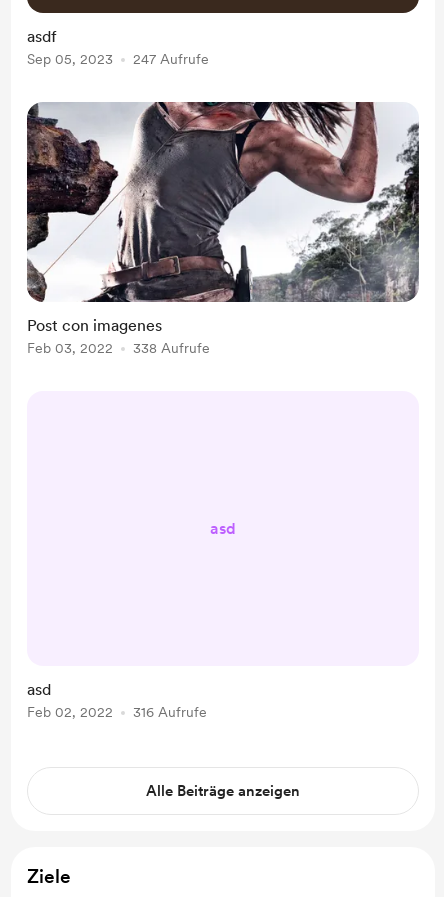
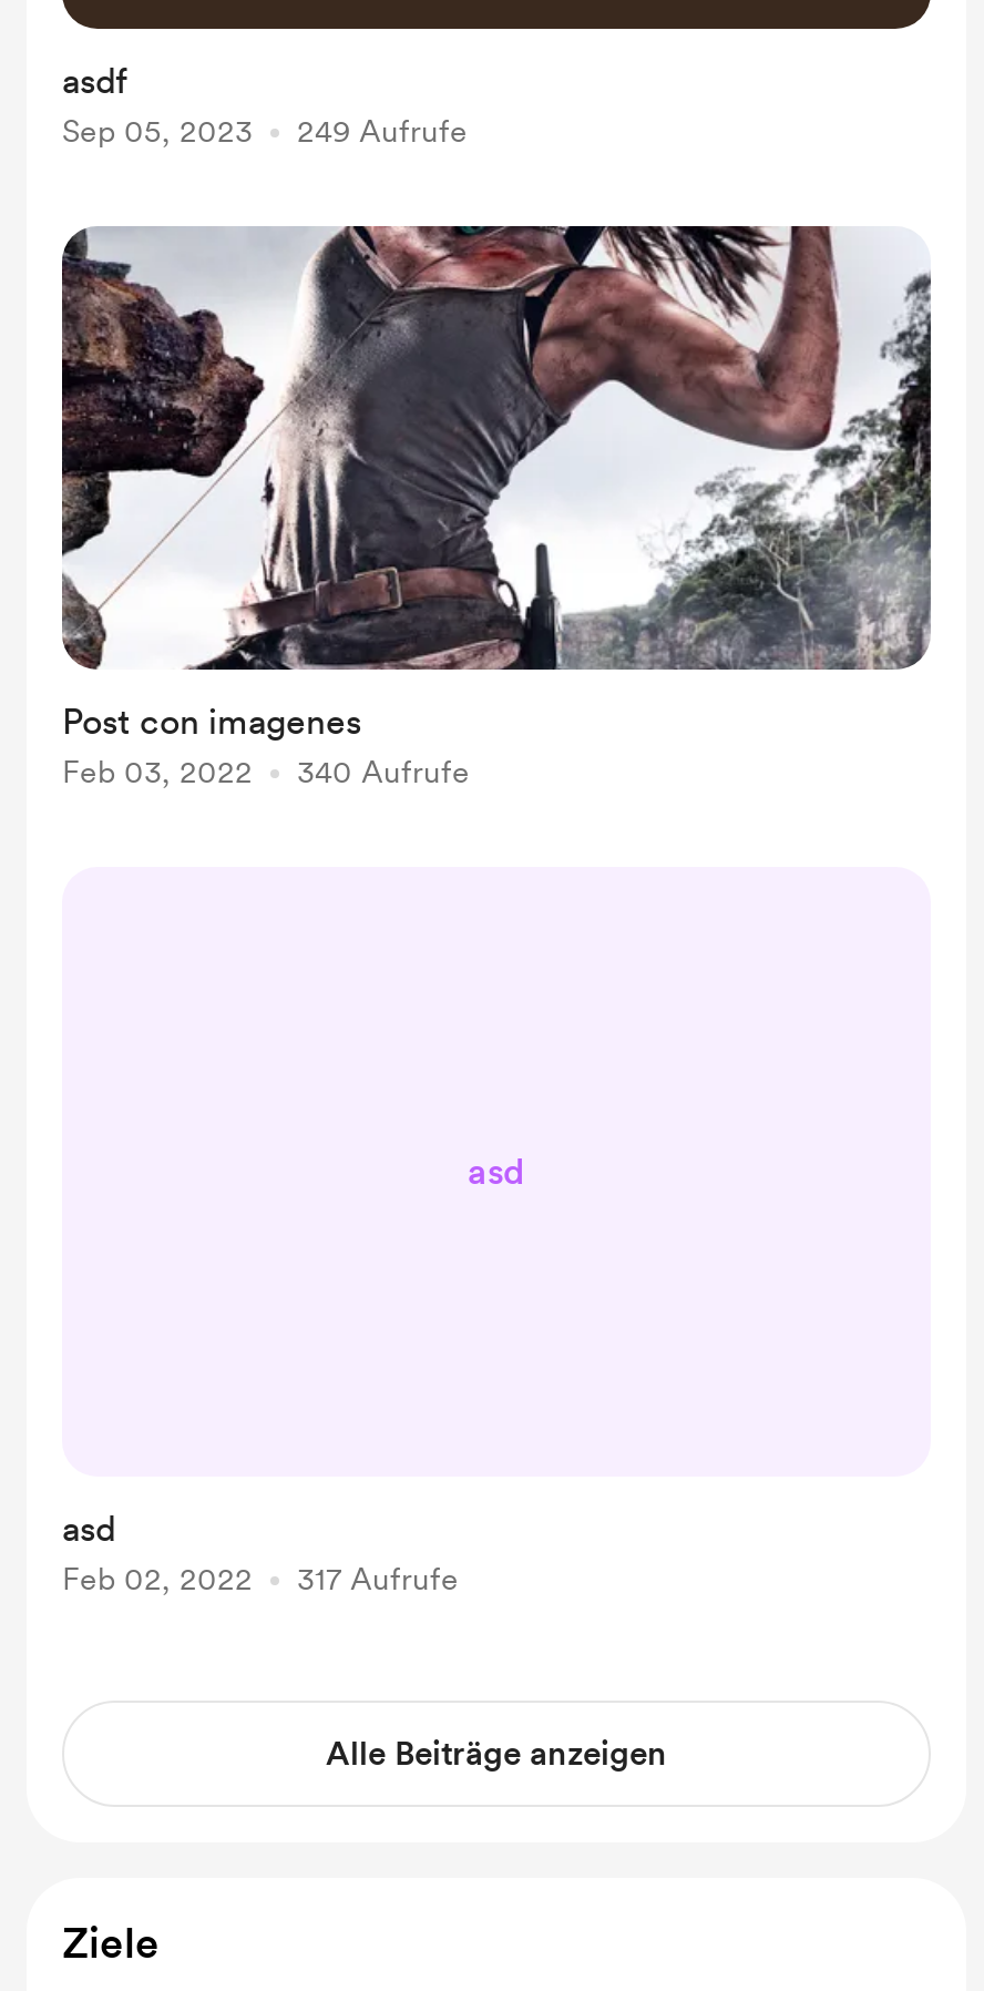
- Sep 05, 2023 247 Aufrufe
+ Sep 05, 2023 249 Aufrufe

- Feb 03, 2022 338 Aufrufe
+ Feb 03, 2022 340 Aufrufe

- Feb 02, 2022 316 Aufrufe
+ Feb 02, 2022 317 Aufrufe
